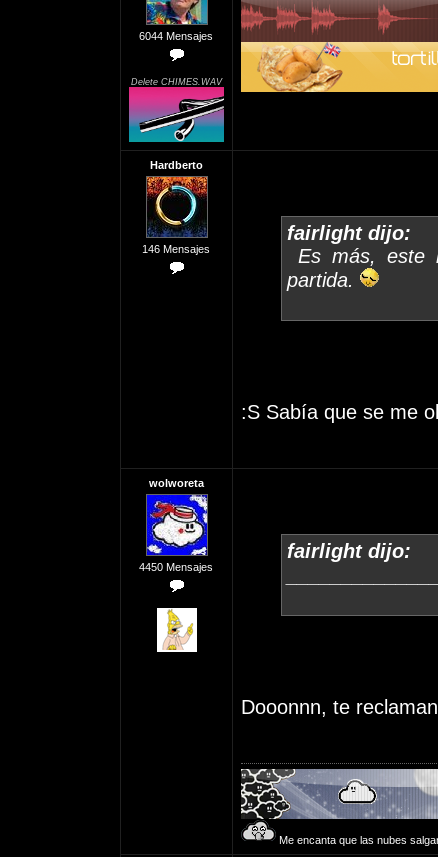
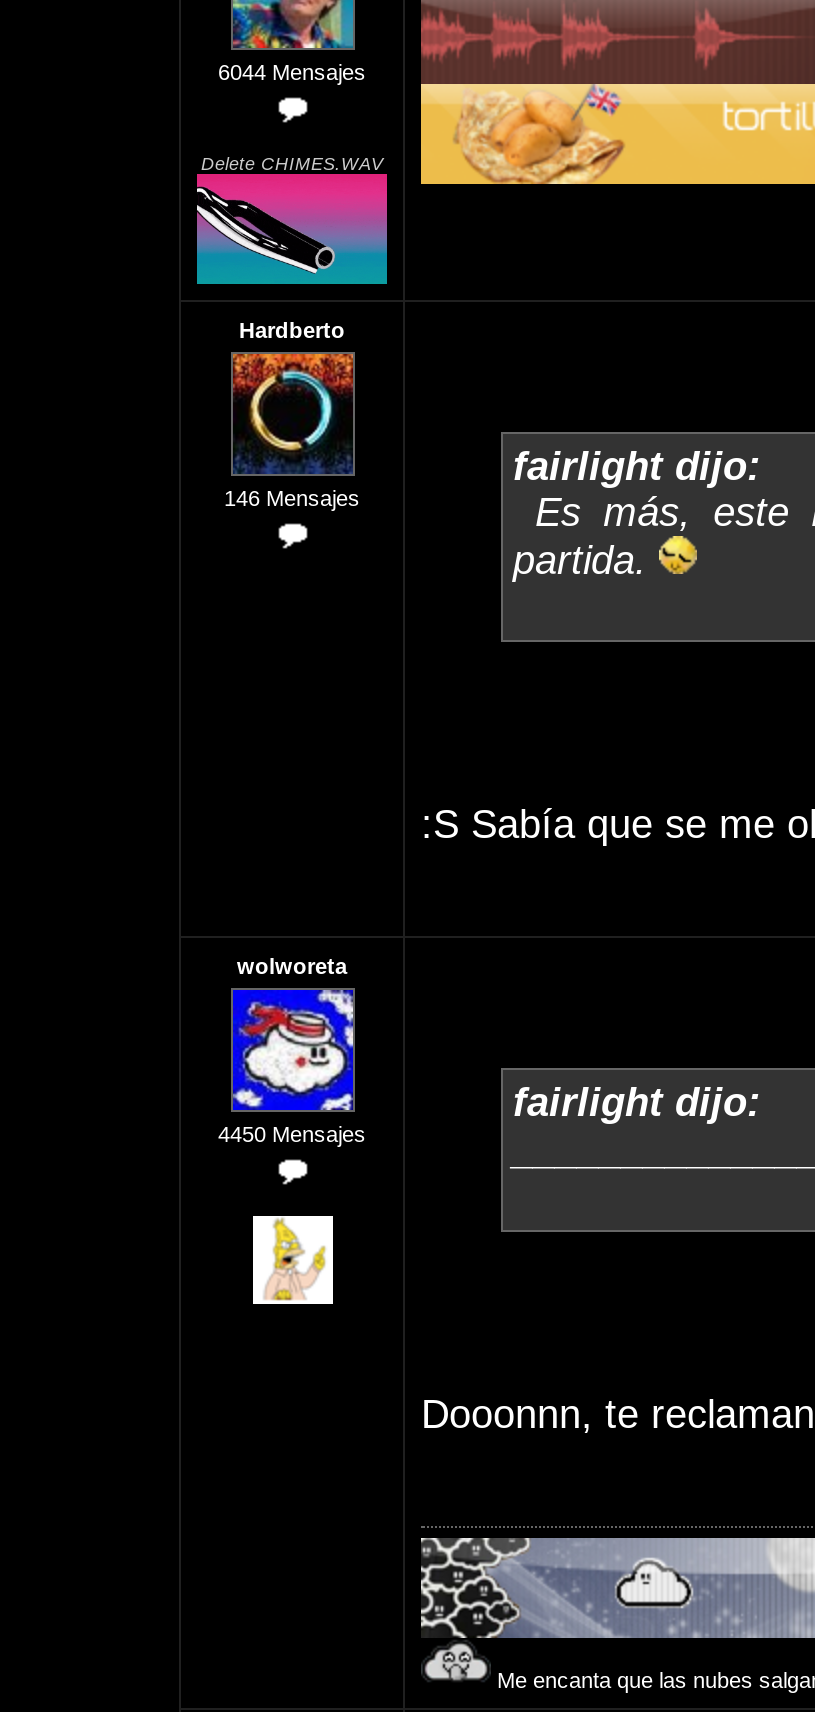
- [image]
+ [image]
